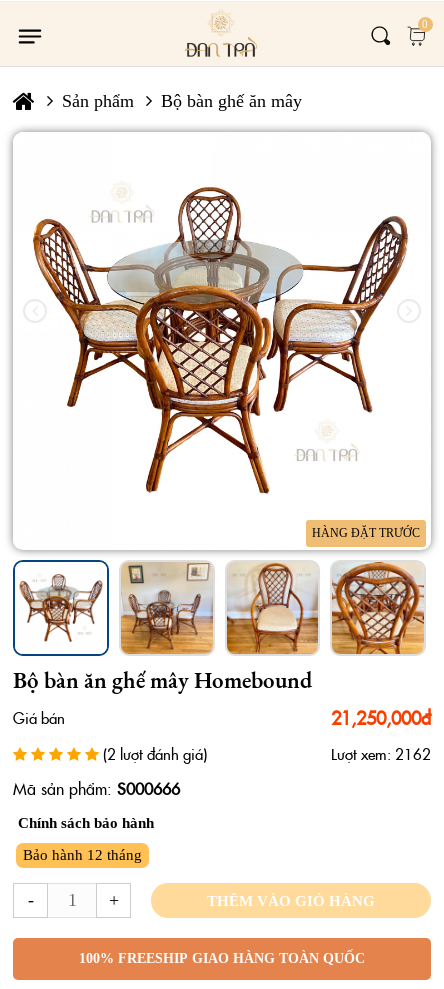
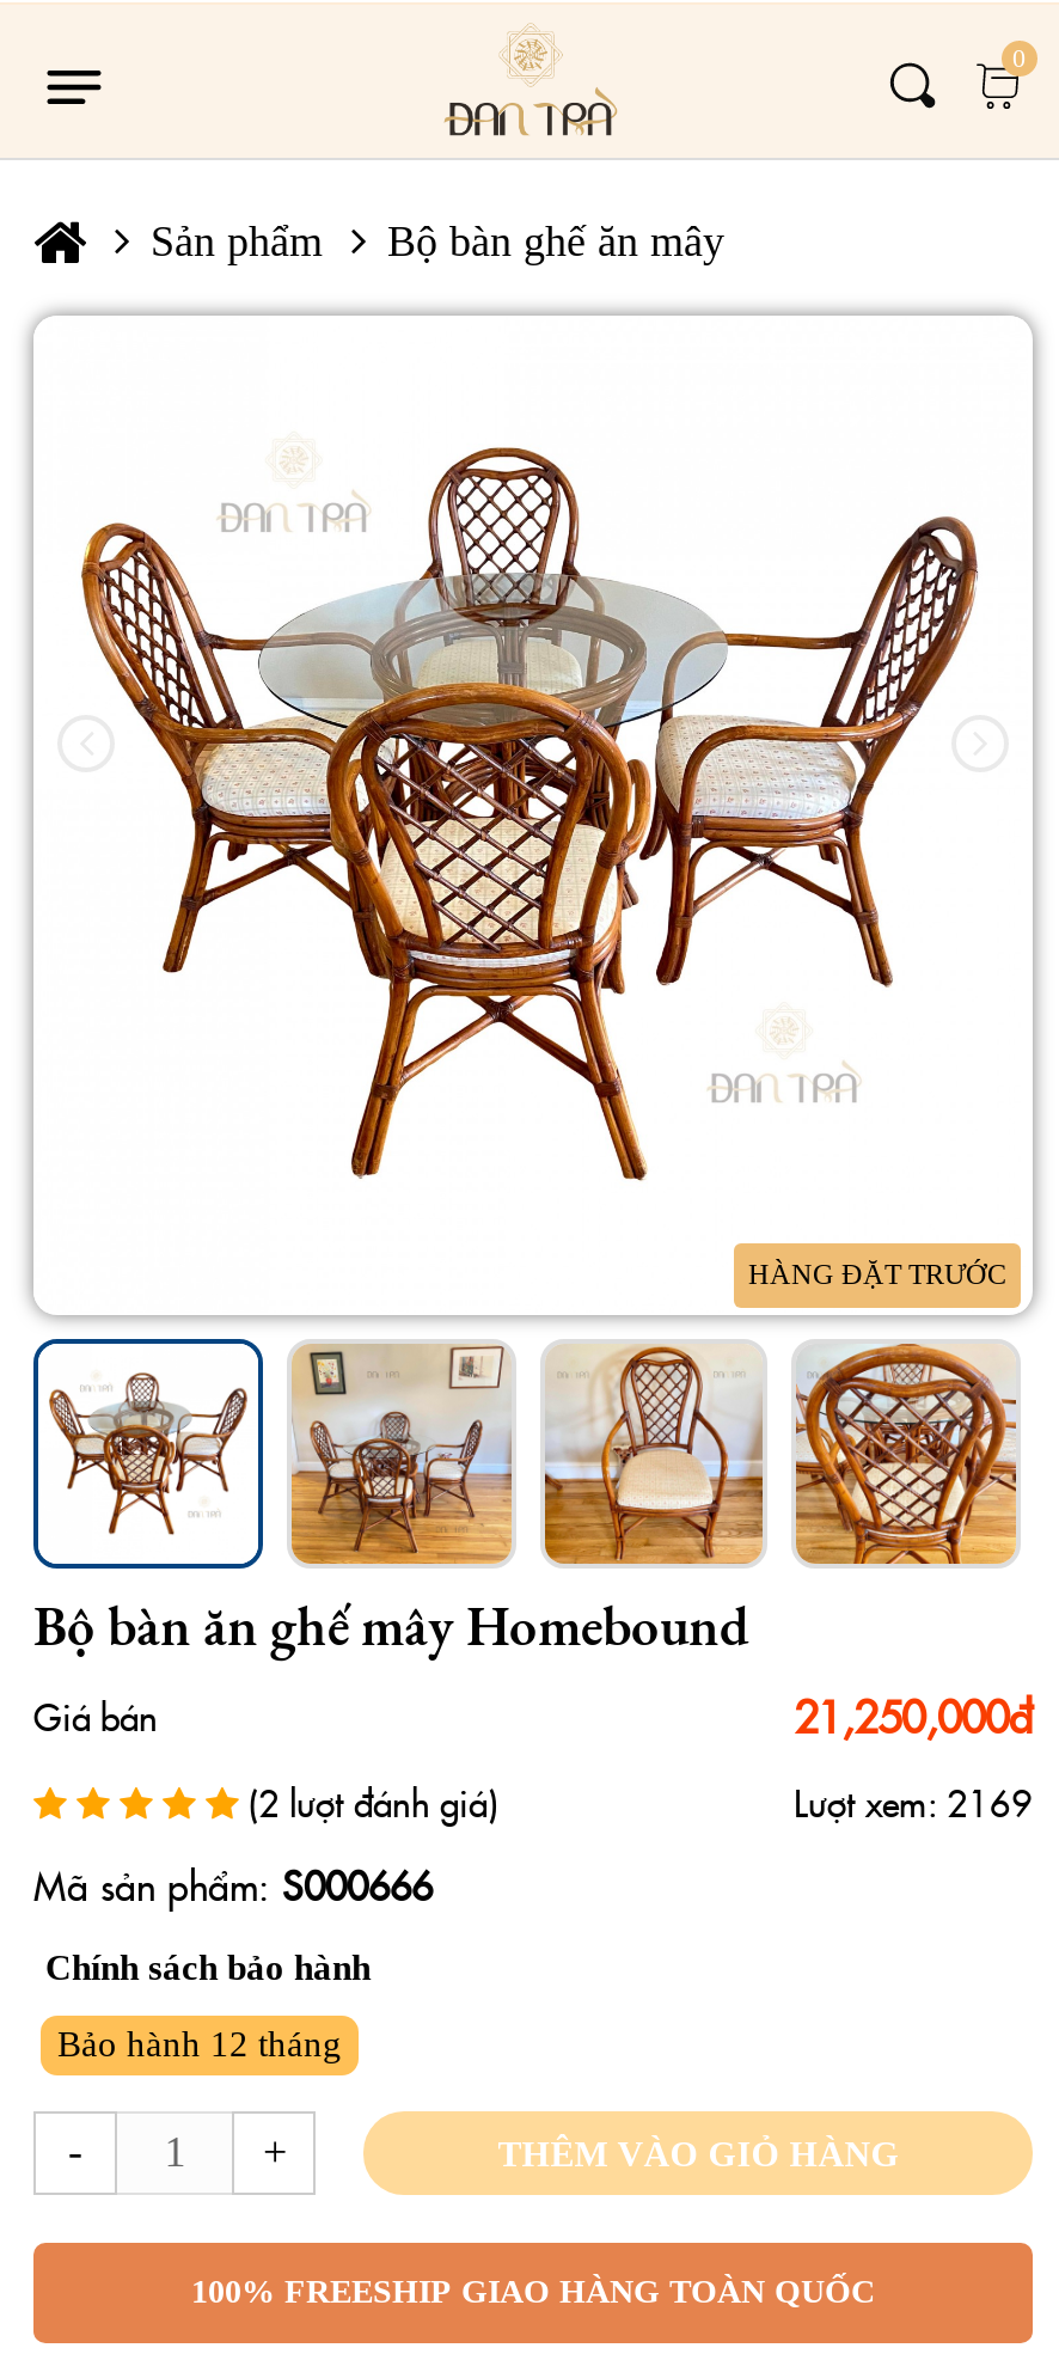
- Lượt xem: 2162
+ Lượt xem: 2169
